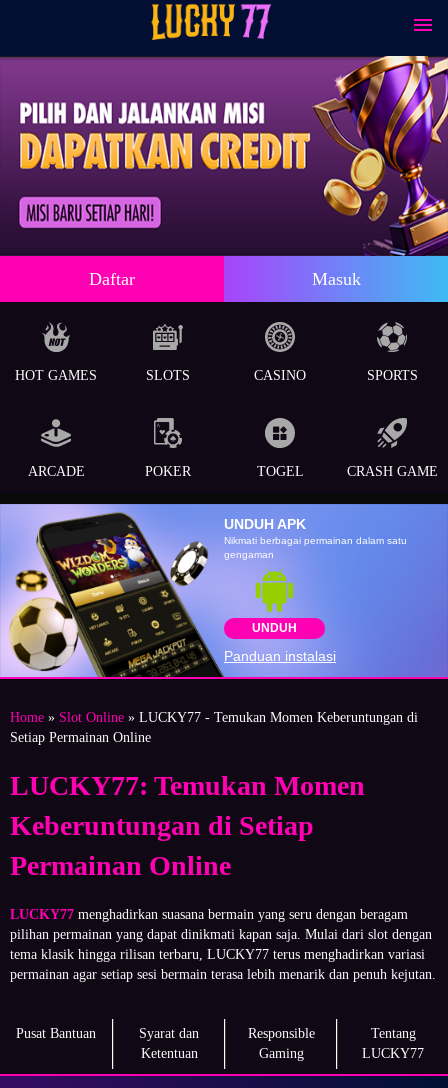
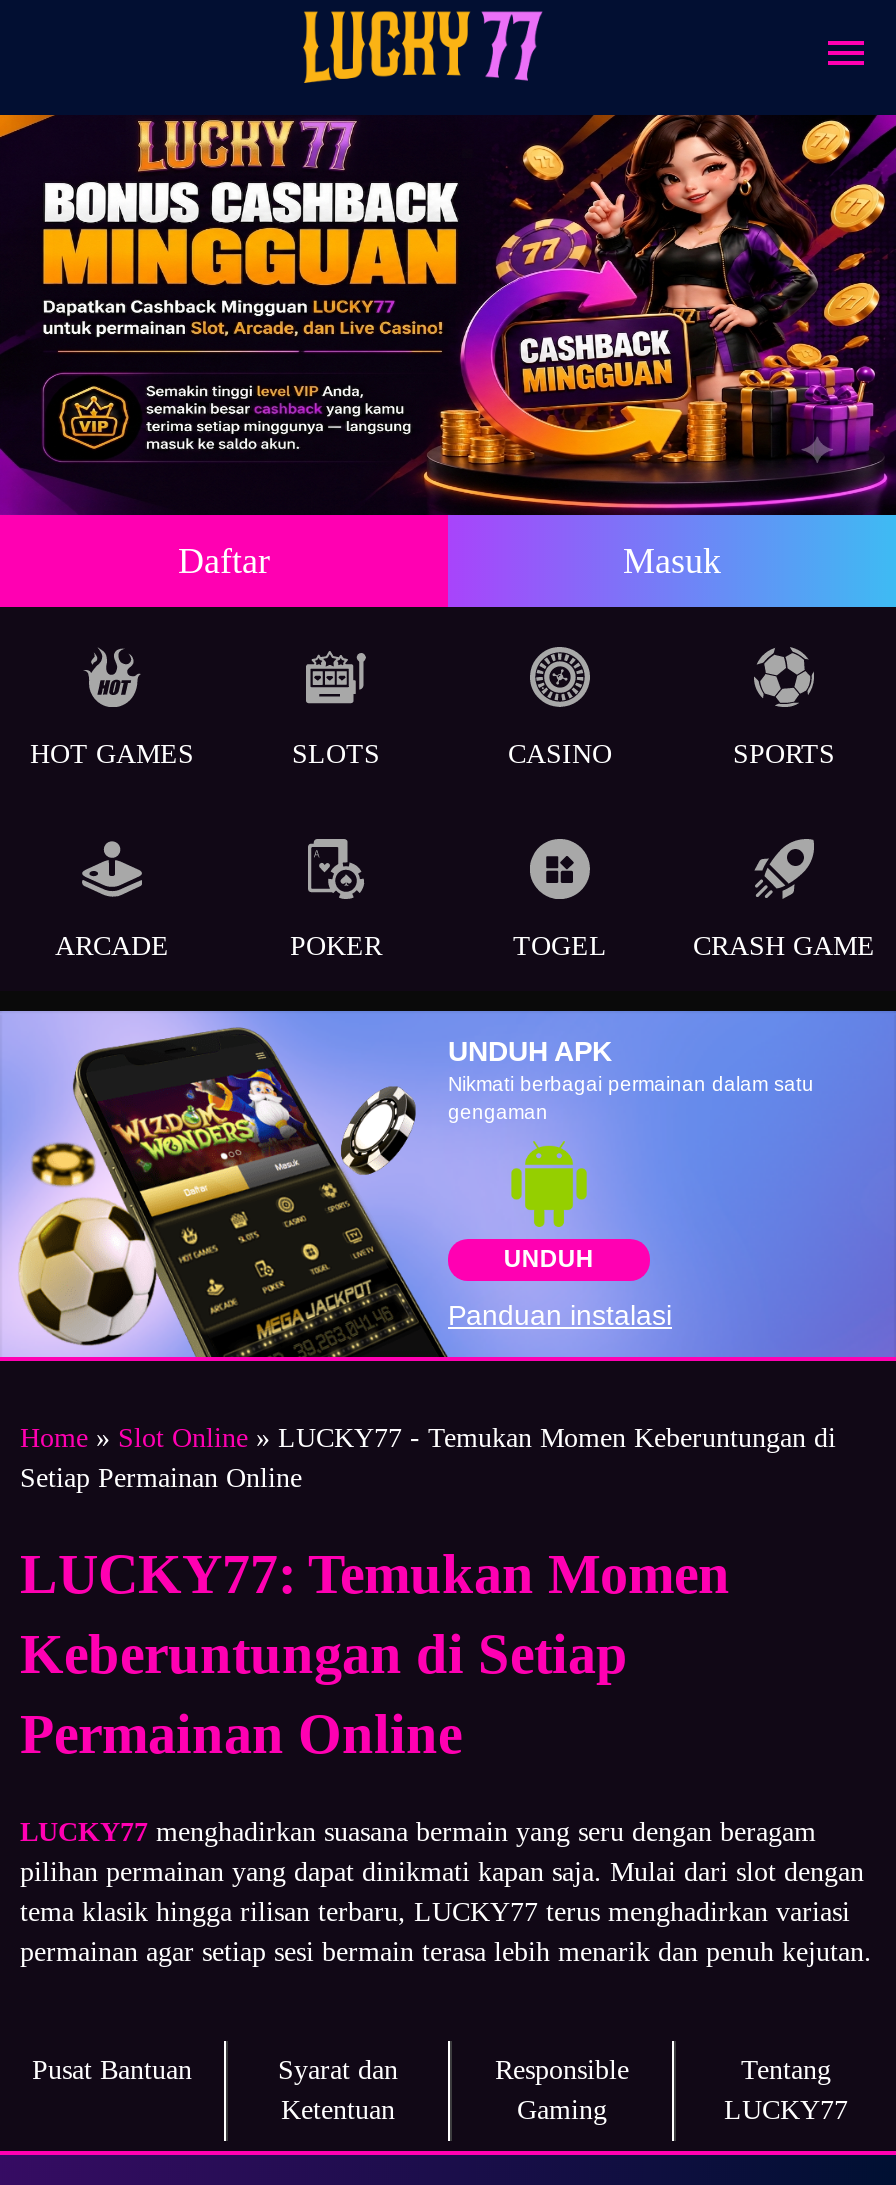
- [image]
+ [image]
